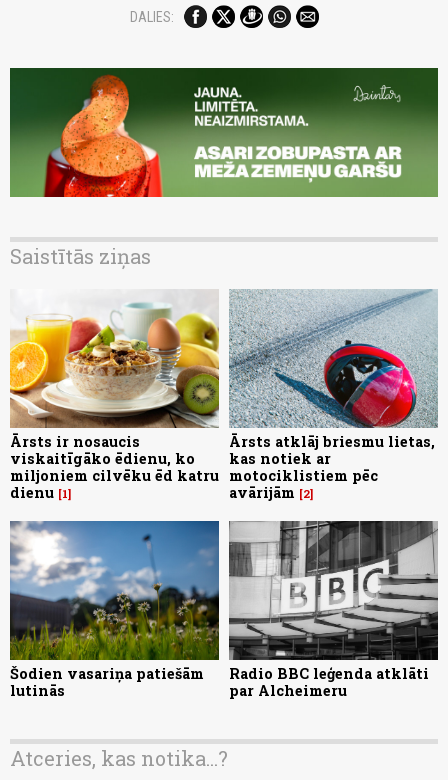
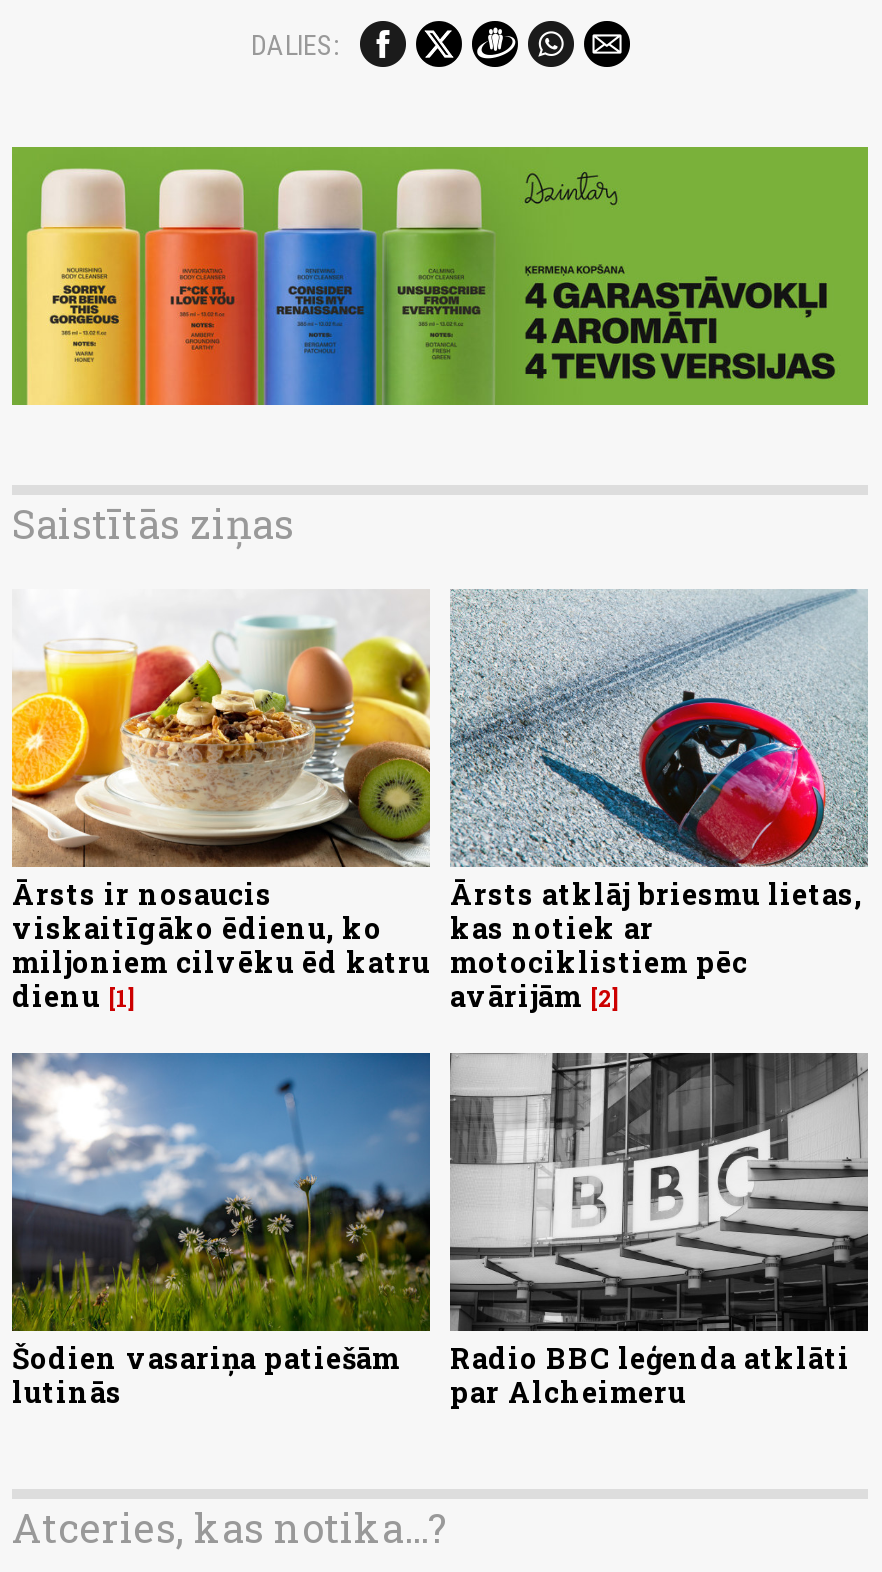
- [image]
+ [image]
